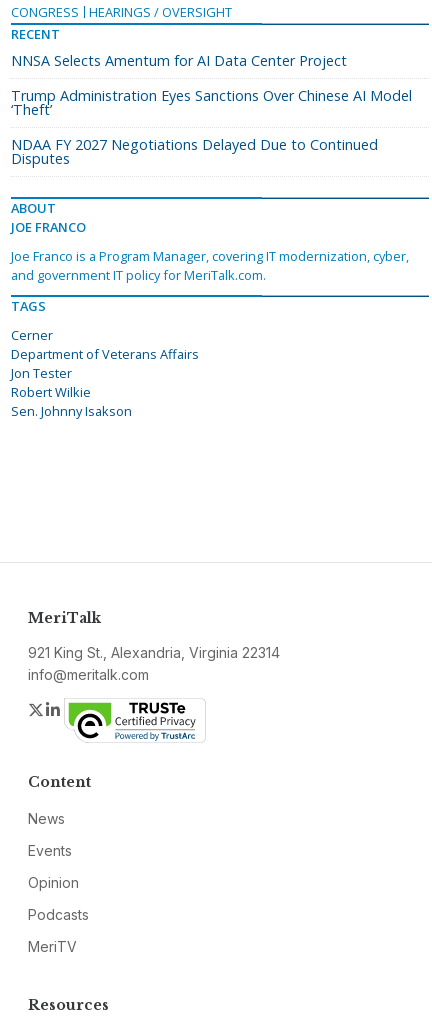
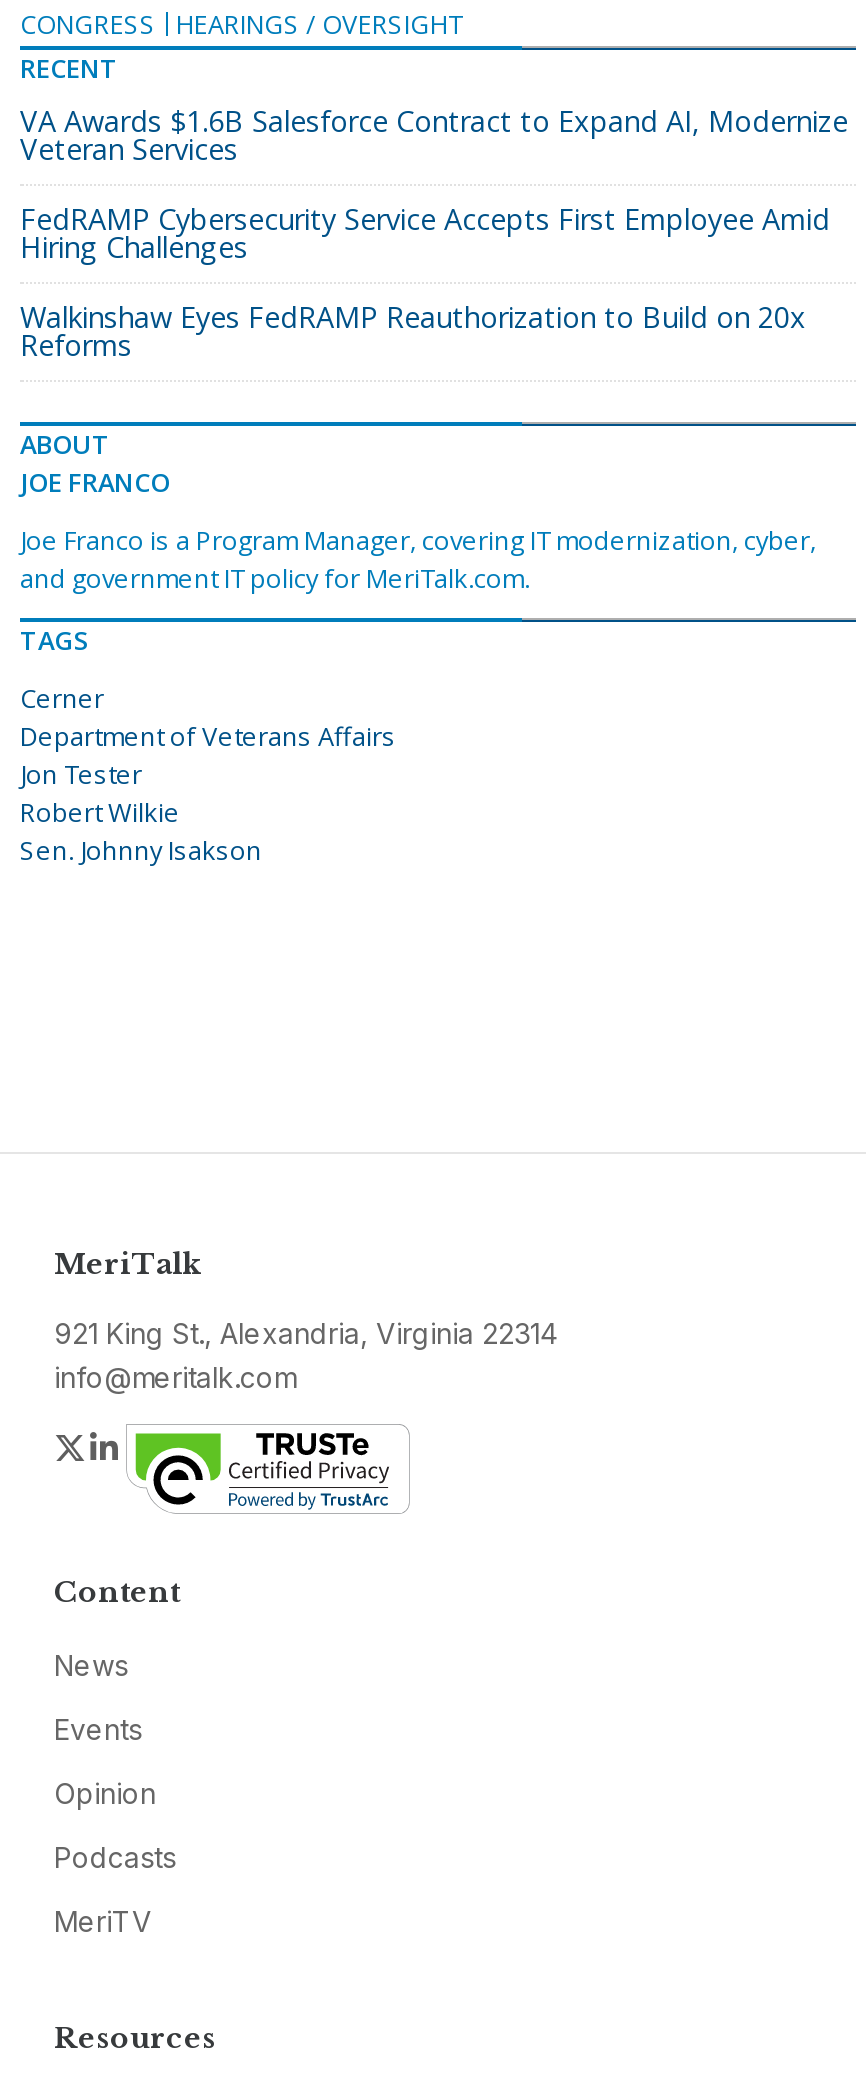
- NNSA Selects Amentum for AI Data Center Project
+ VA Awards $1.6B Salesforce Contract to Expand AI, Modernize
+ Veteran Services

- Trump Administration Eyes Sanctions Over Chinese AI Model
- ‘Theft’
+ FedRAMP Cybersecurity Service Accepts First Employee Amid
+ Hiring Challenges

- NDAA FY 2027 Negotiations Delayed Due to Continued
- Disputes
+ Walkinshaw Eyes FedRAMP Reauthorization to Build on 20x
+ Reforms
